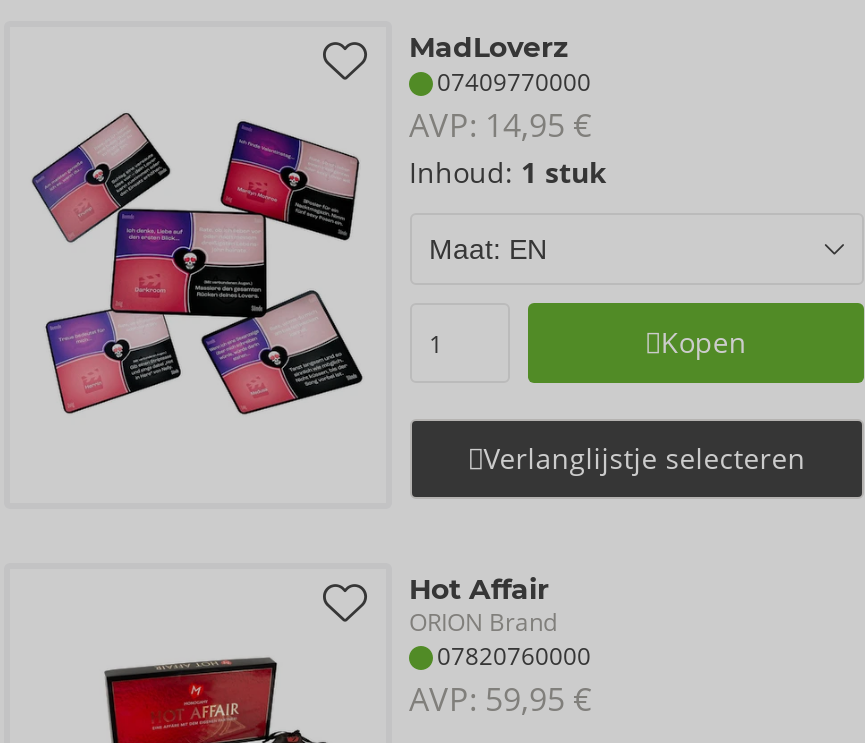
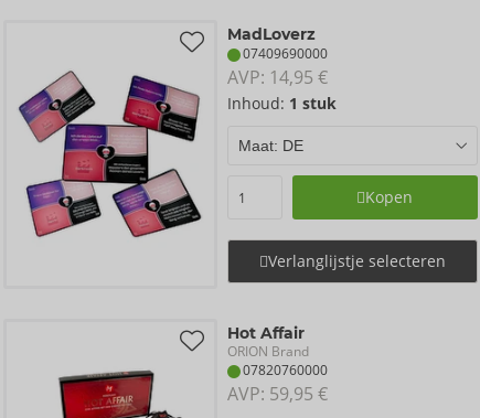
- 07409770000
+ 07409690000
